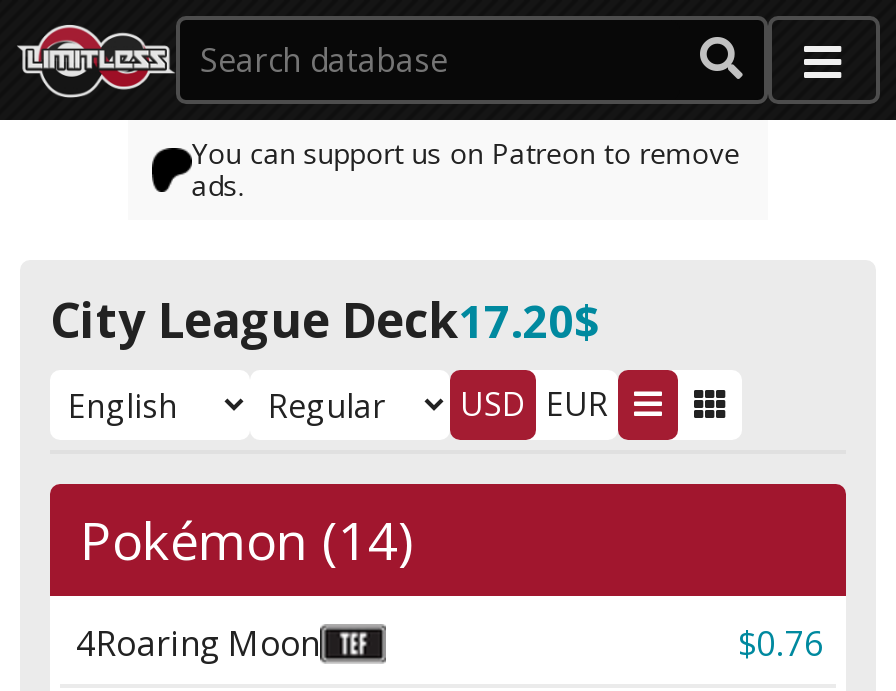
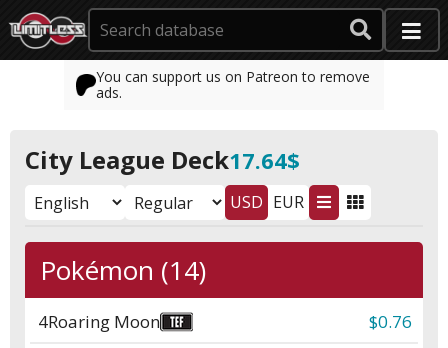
- City League Deck17.20$
+ City League Deck17.64$
